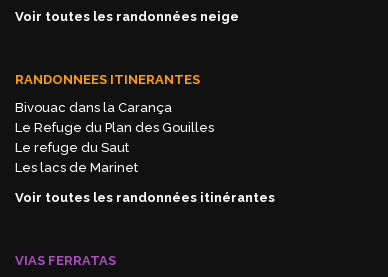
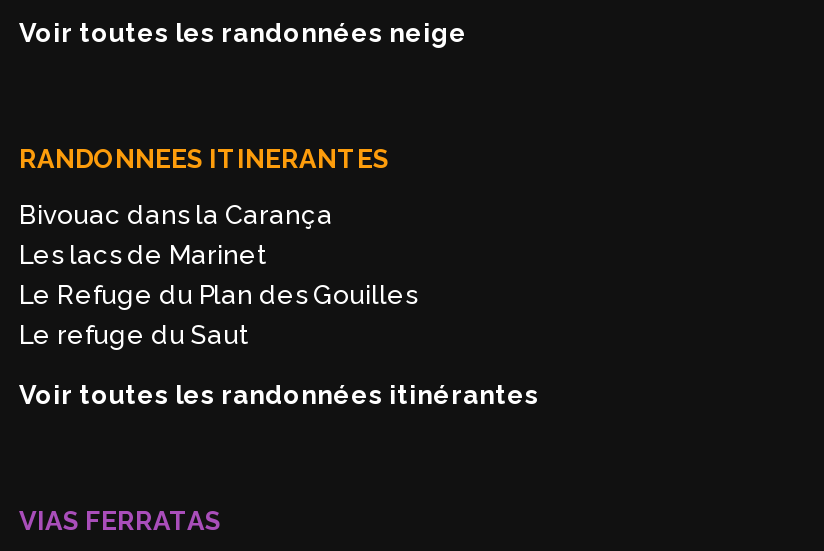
moved down: Le Refuge du Plan des Gouilles | Le refuge du Saut

moved up: Les lacs de Marinet
